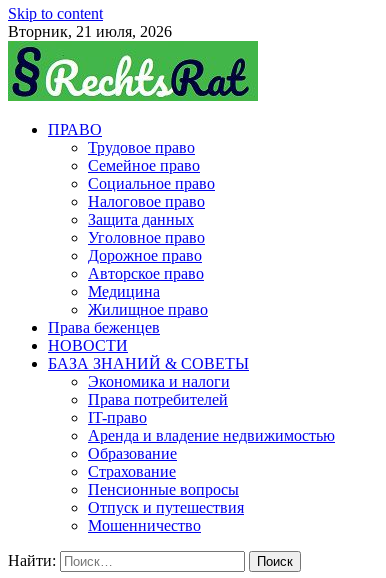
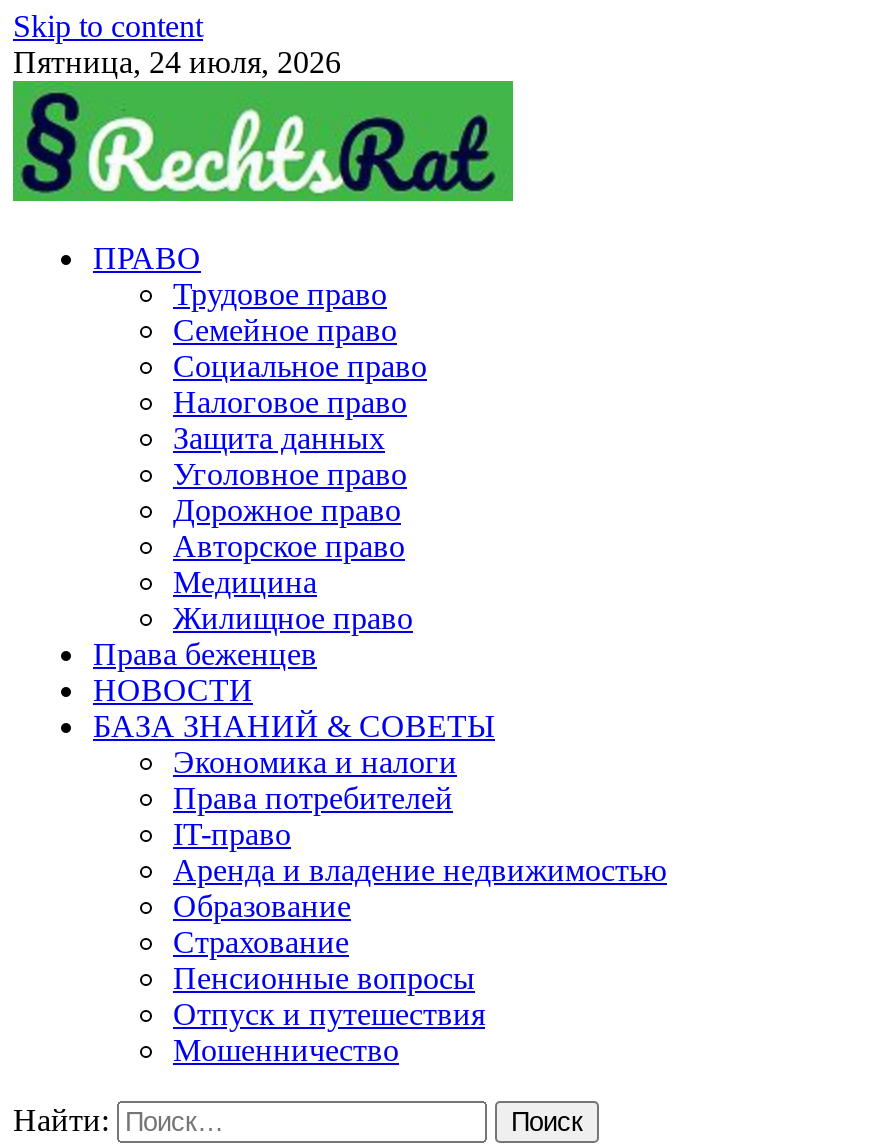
- Вторник, 21 июля, 2026
+ Пятница, 24 июля, 2026
